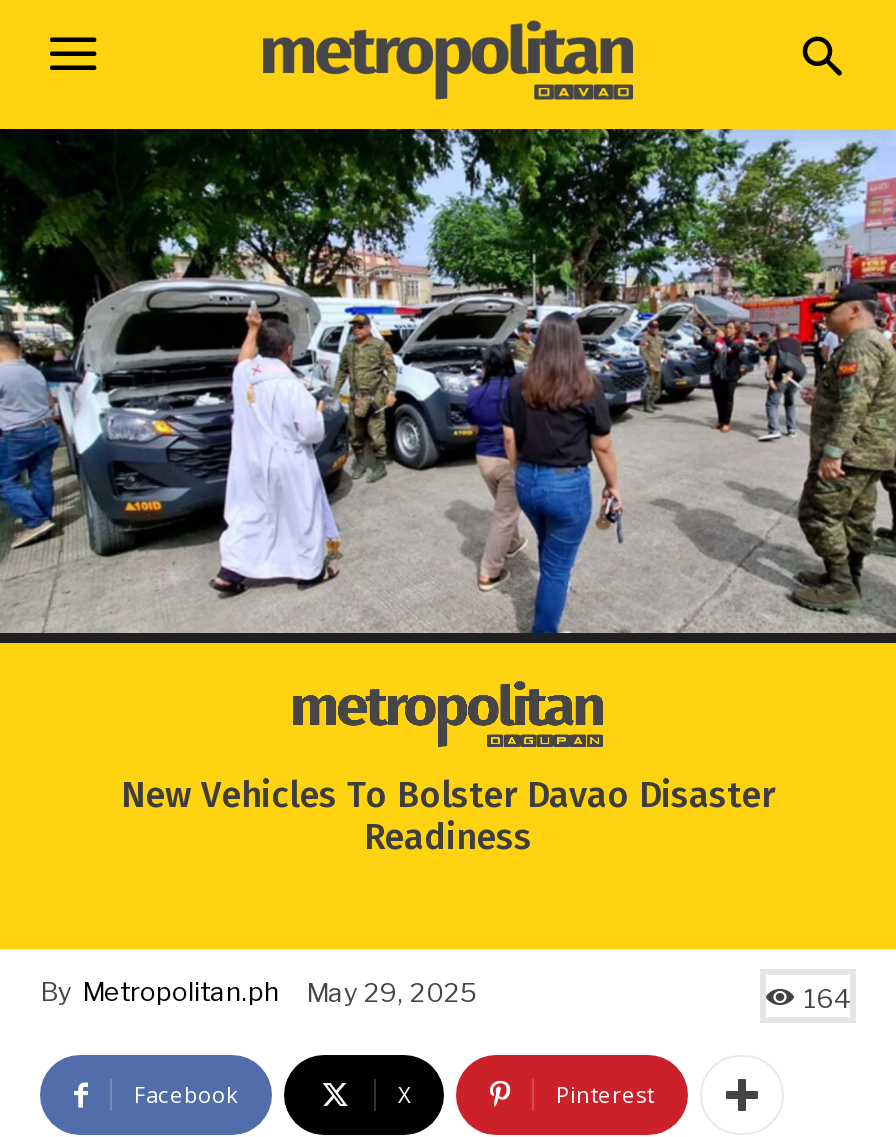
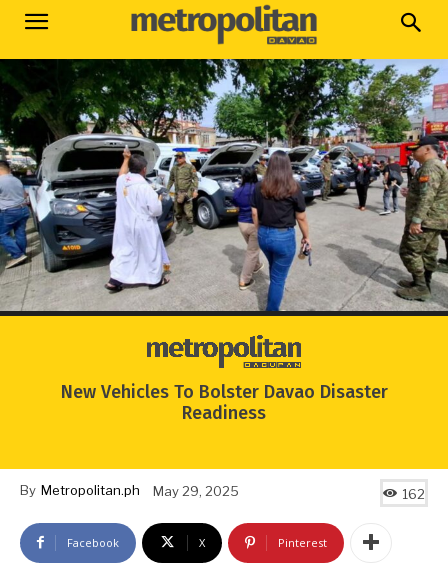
- 164
+ 162
